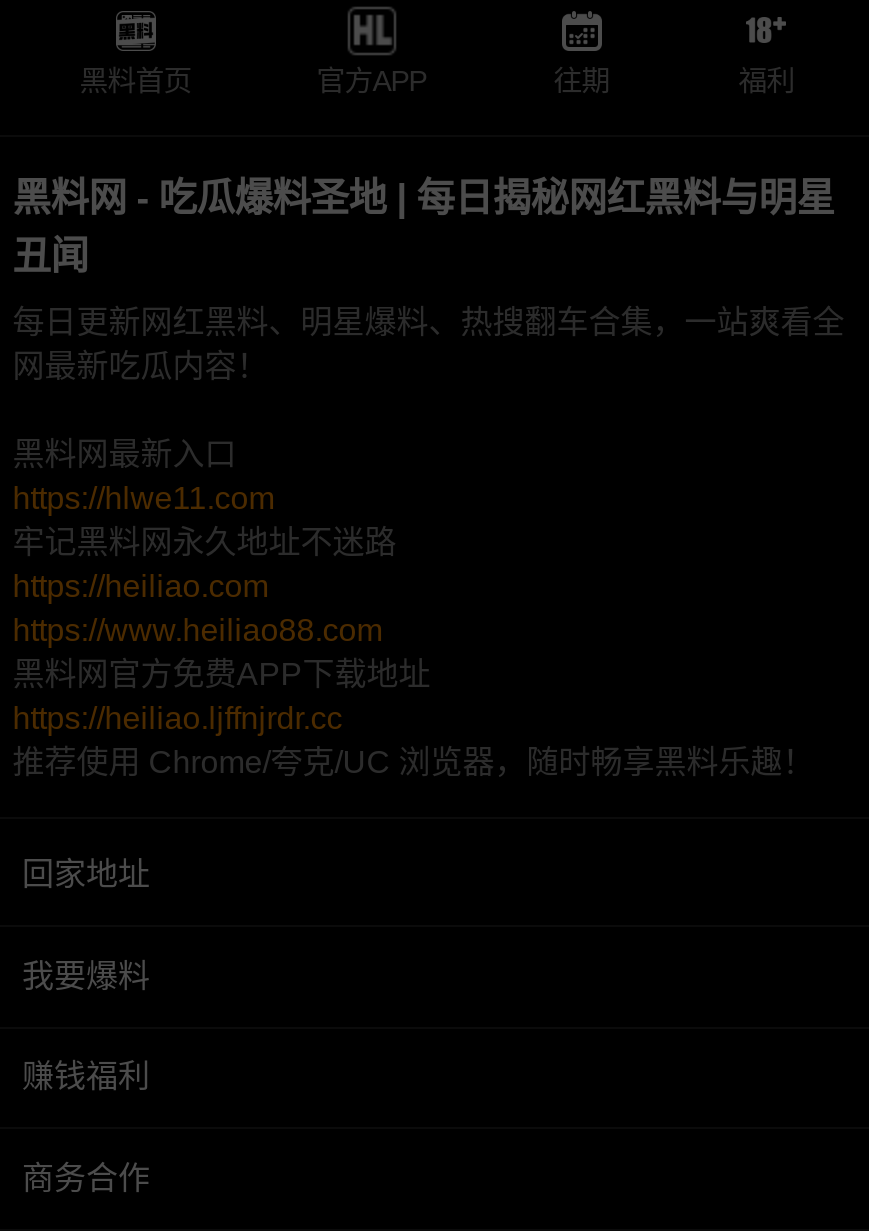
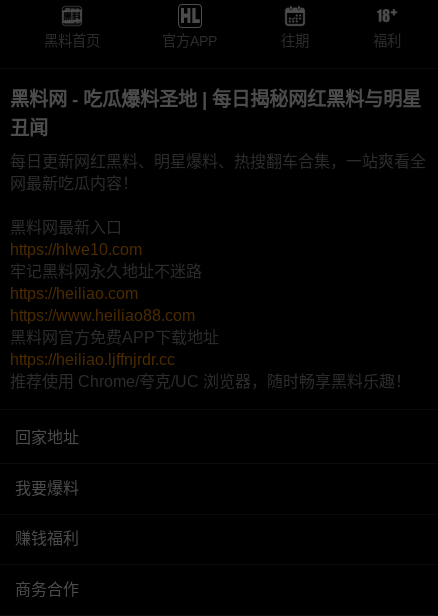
- https://hlwe11.com
+ https://hlwe10.com
